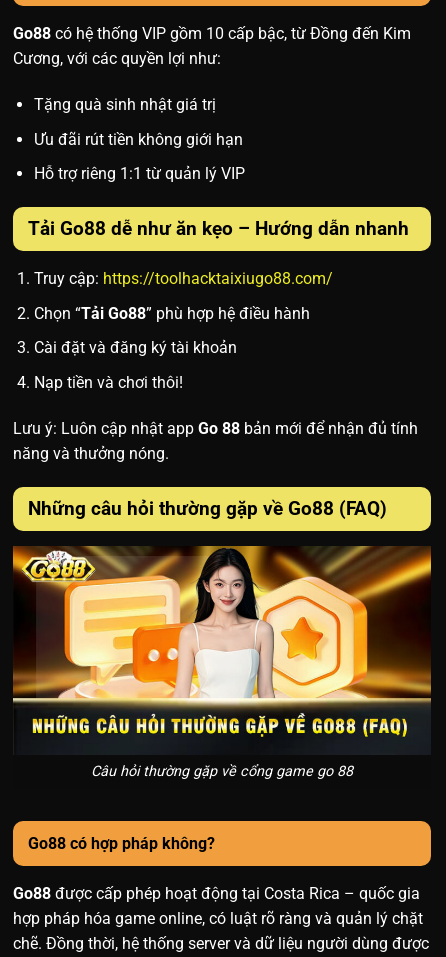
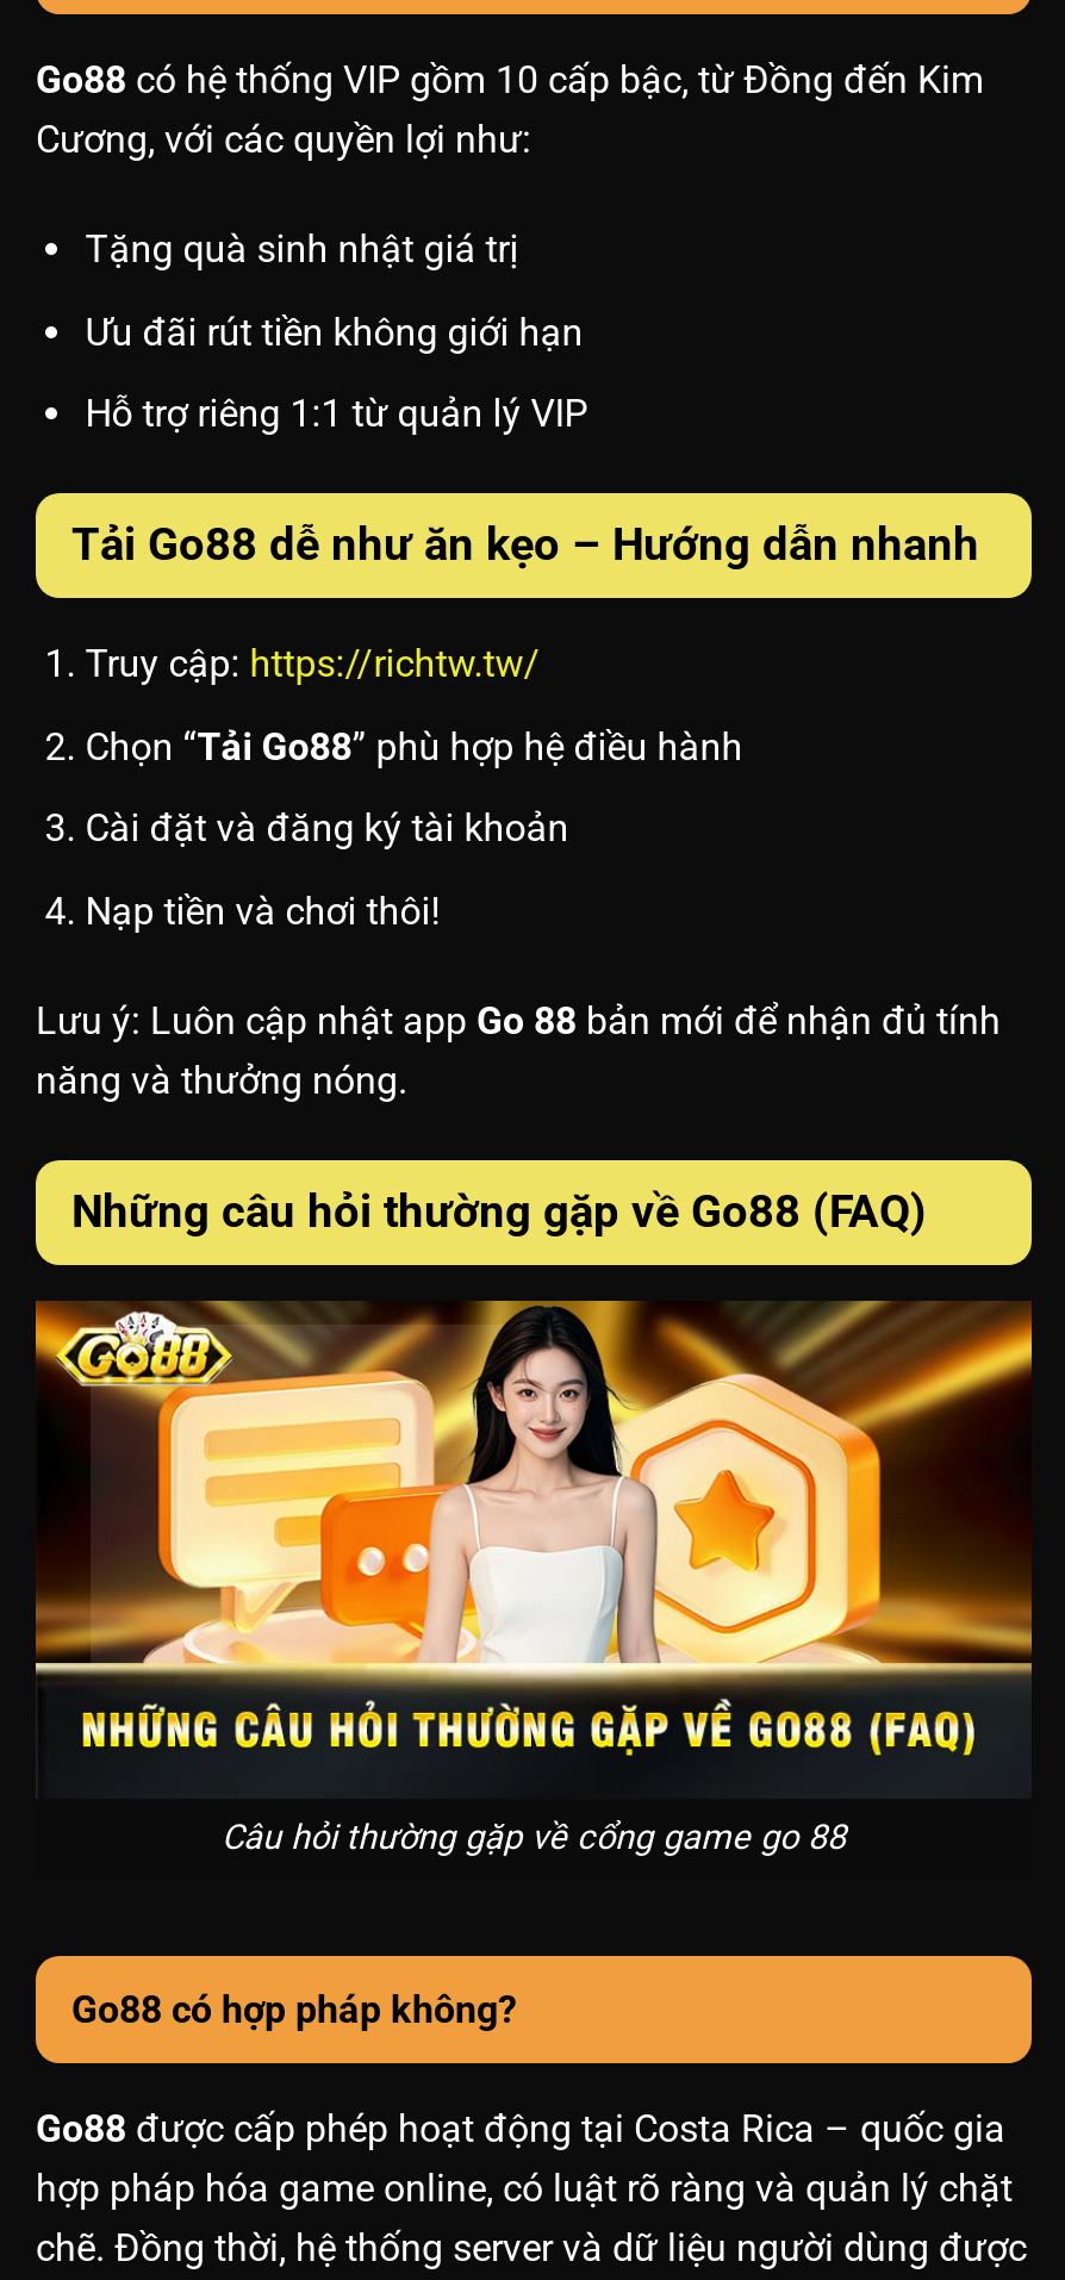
- Truy cập: https://toolhacktaixiugo88.com/
+ Truy cập: https://richtw.tw/
